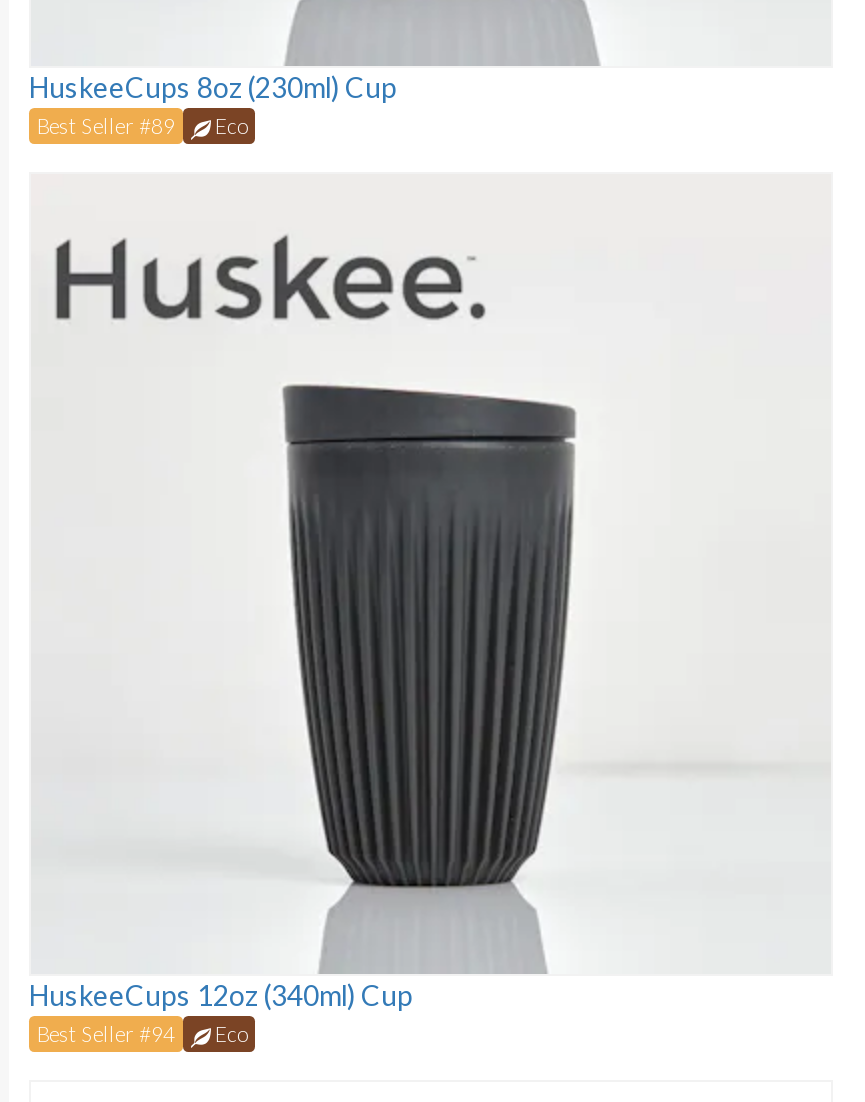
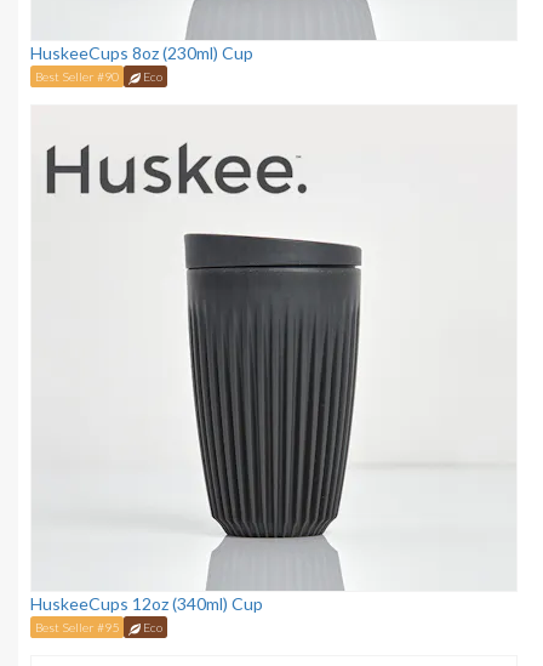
- Best Seller #89 Eco
+ Best Seller #90 Eco

- Best Seller #94 Eco
+ Best Seller #95 Eco
